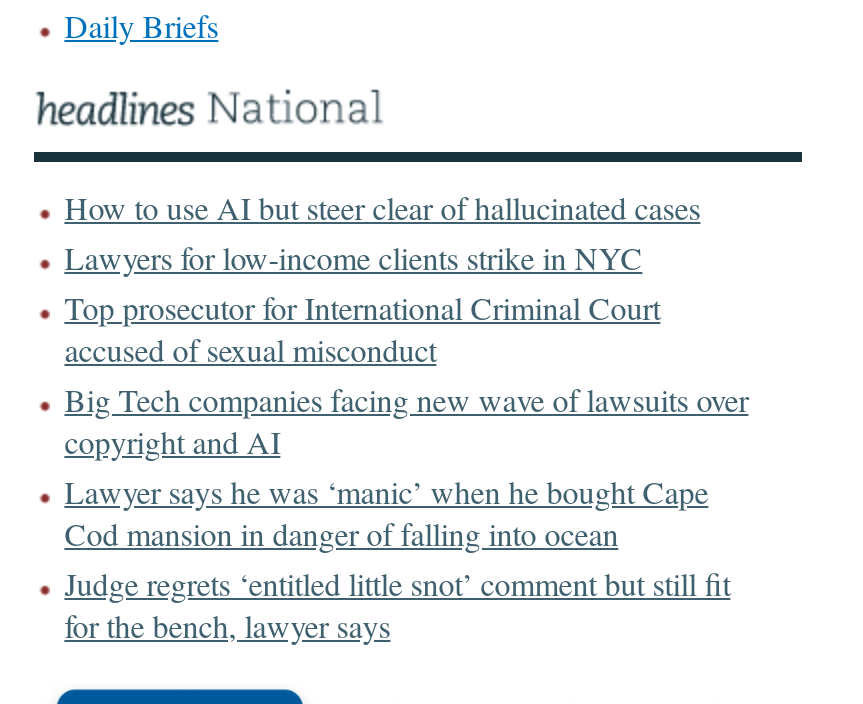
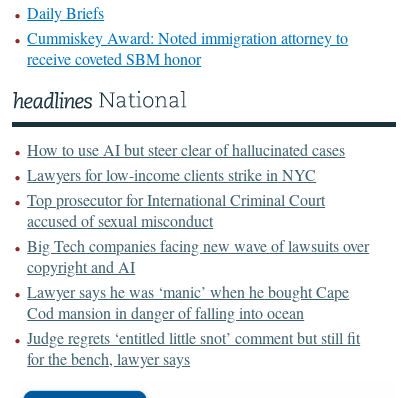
+ Cummiskey Award: Noted immigration attorney to
+ receive coveted SBM honor
